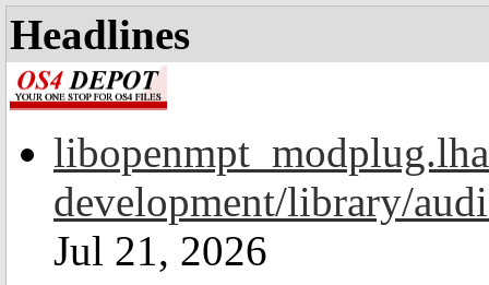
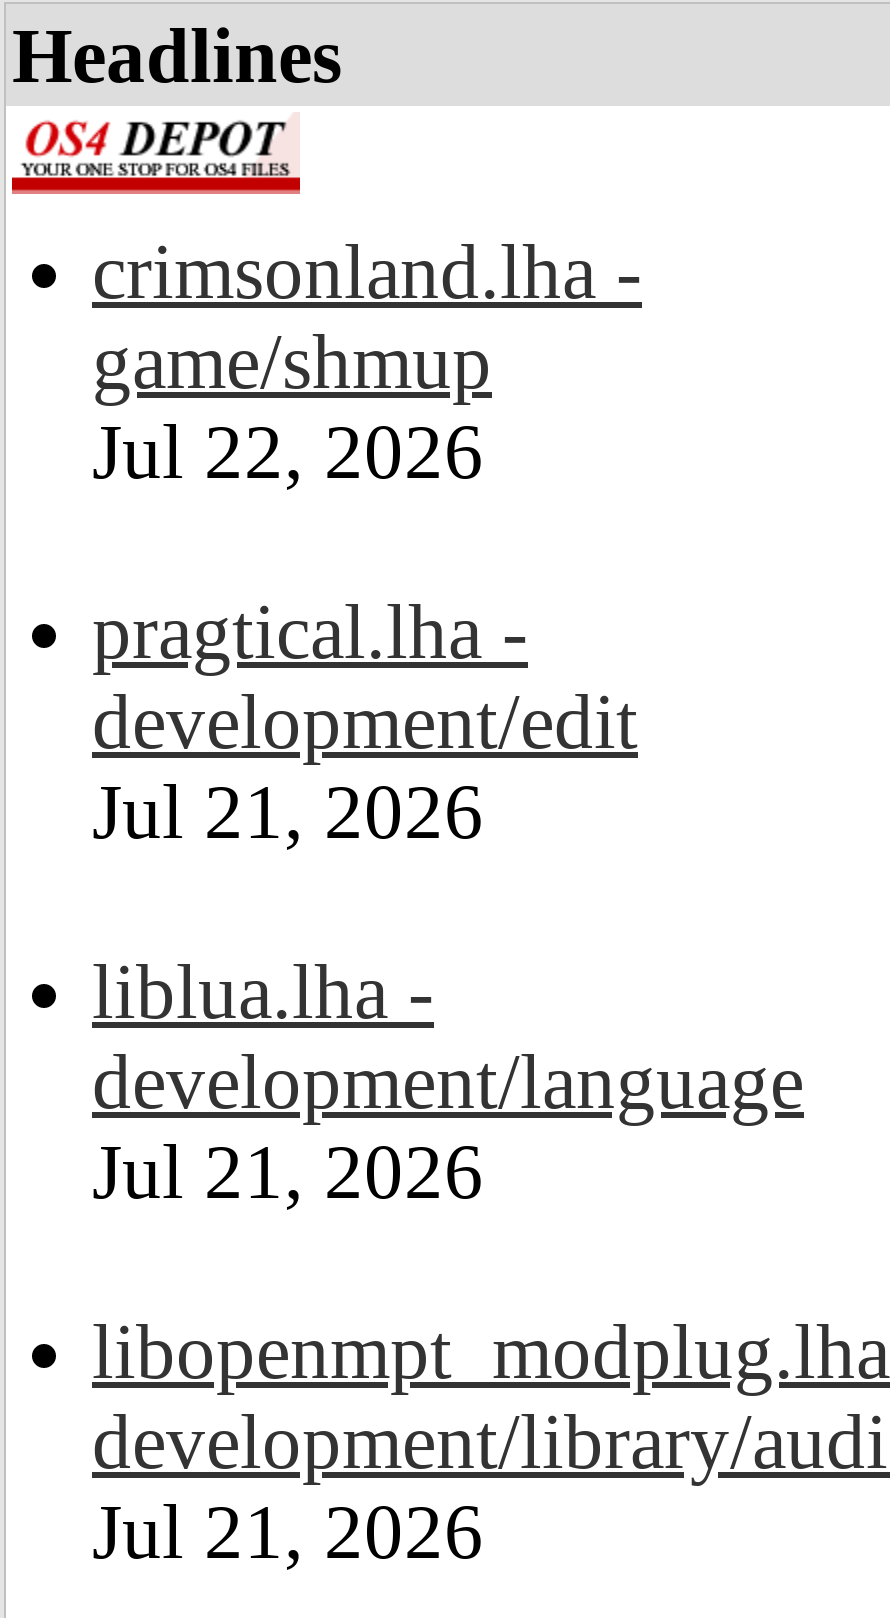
+ crimsonland.lha -
+ game/shmup
+ Jul 22, 2026
+ pragtical.lha -
+ development/edit
+ Jul 21, 2026
+ liblua.lha -
+ development/language
+ Jul 21, 2026
